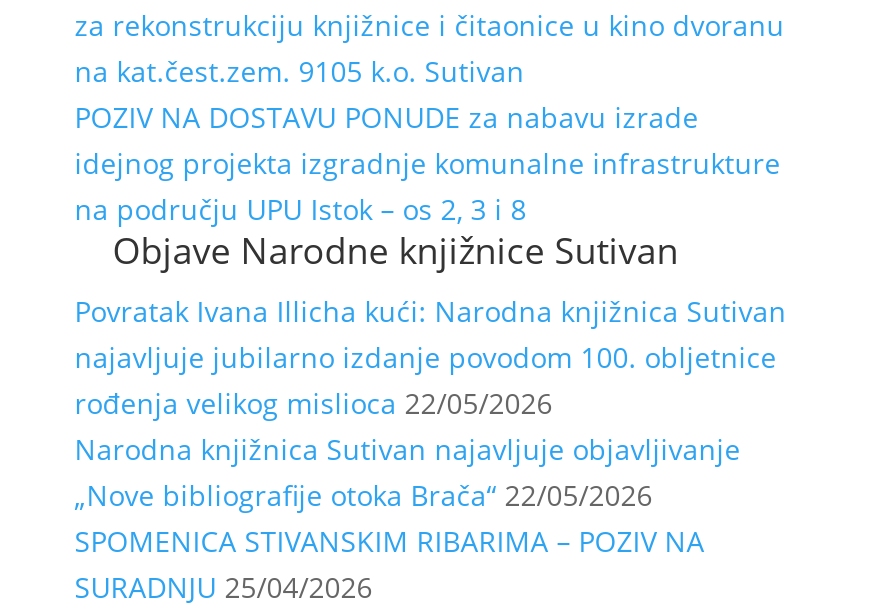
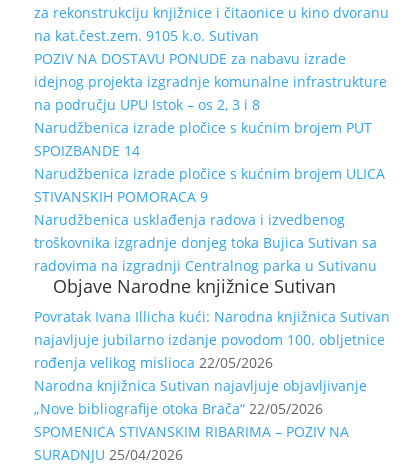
+ Narudžbenica izrade pločice s kućnim brojem PUT
+ SPOIZBANDE 14
+ Narudžbenica izrade pločice s kućnim brojem ULICA
+ STIVANSKIH POMORACA 9
+ Narudžbenica usklađenja radova i izvedbenog
+ troškovnika izgradnje donjeg toka Bujica Sutivan sa
+ radovima na izgradnji Centralnog parka u Sutivanu
